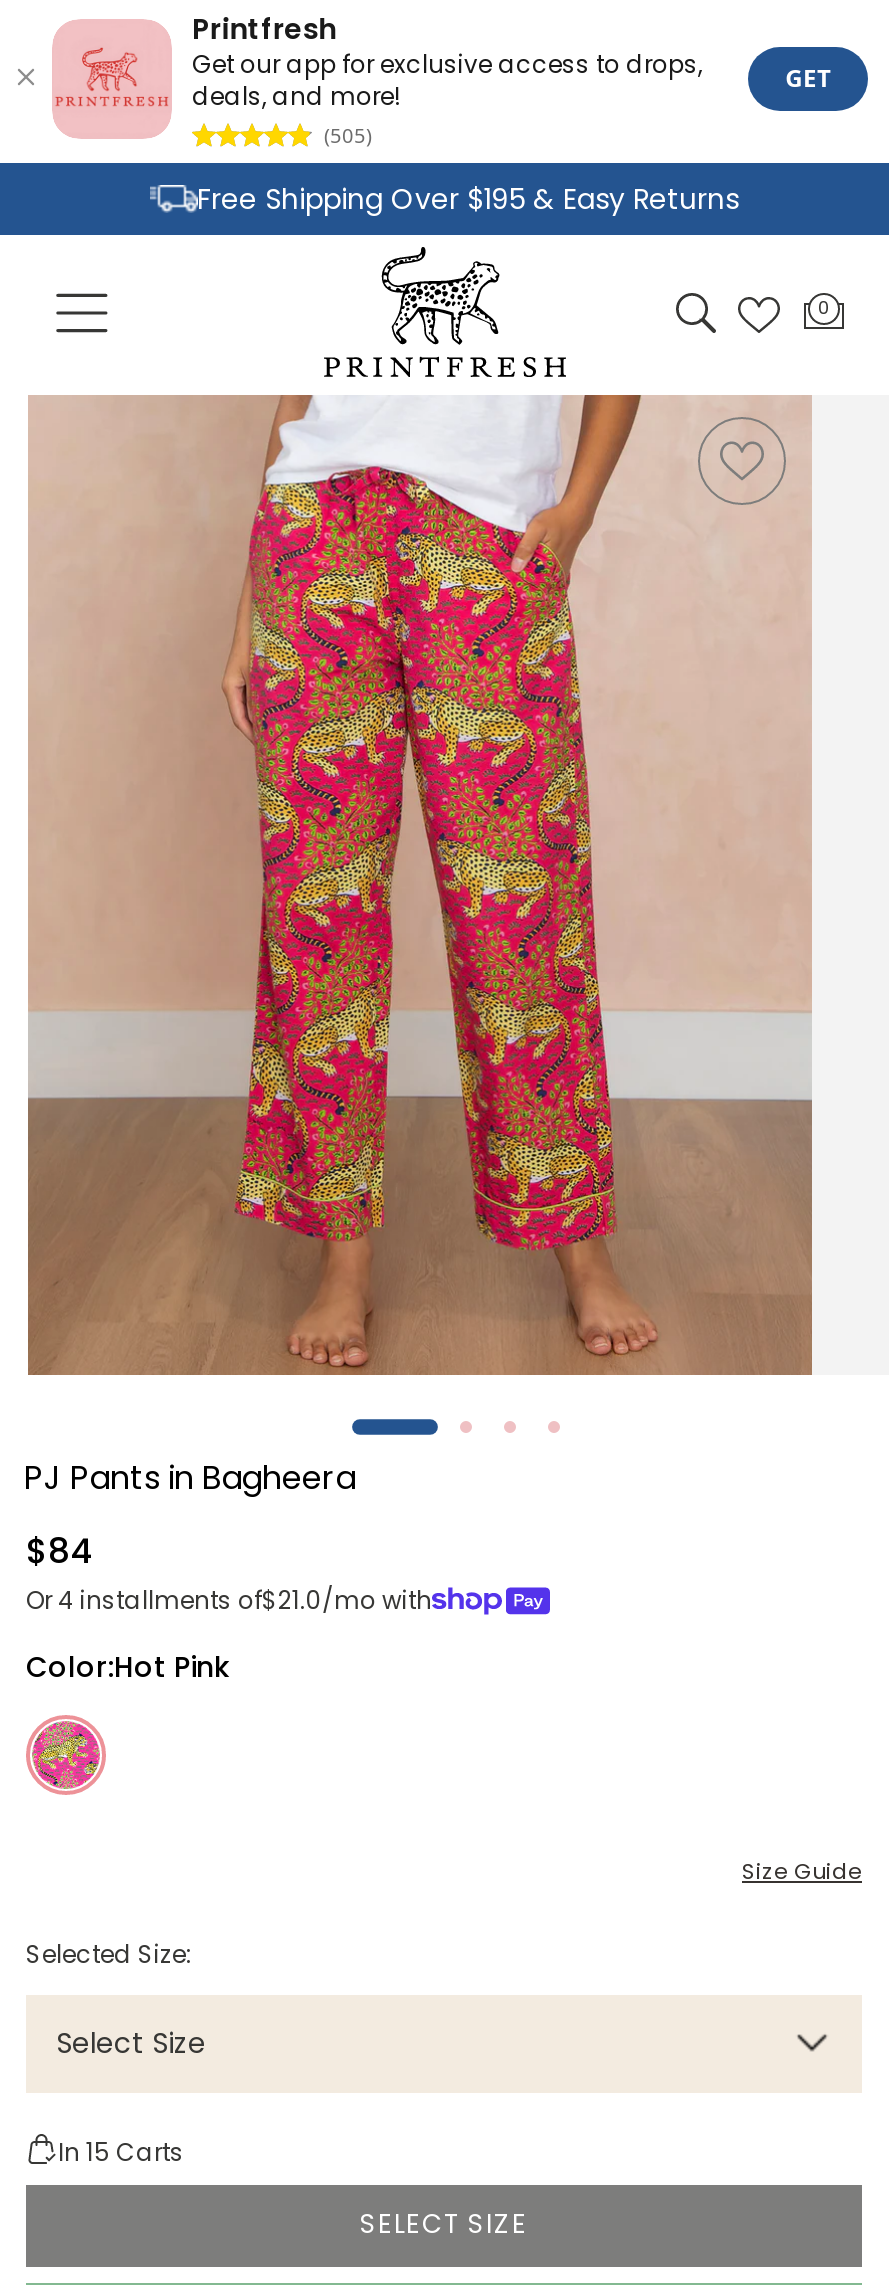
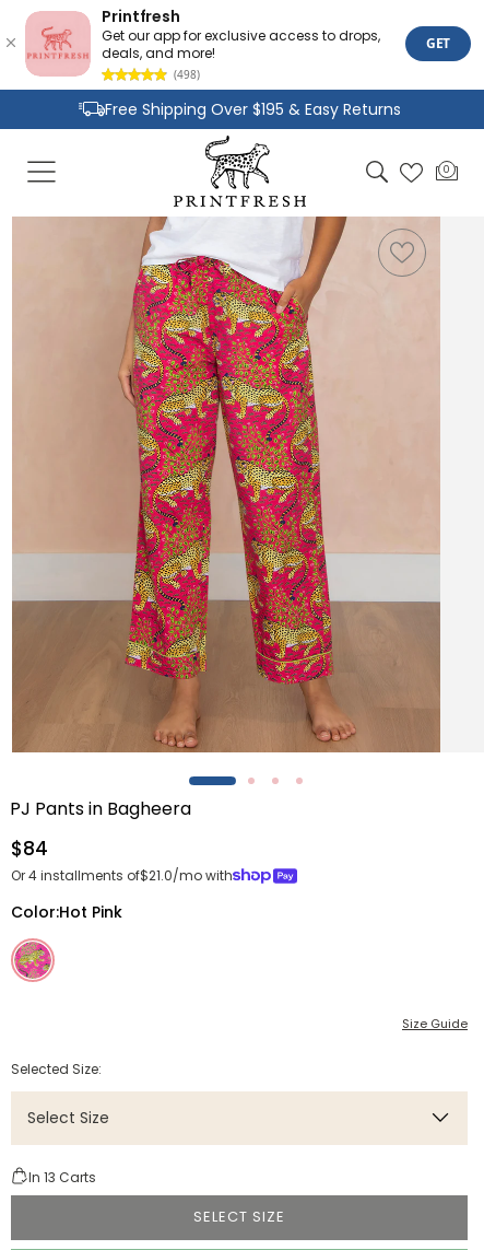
- (505)
+ (498)

- In 15 Carts
+ In 13 Carts
